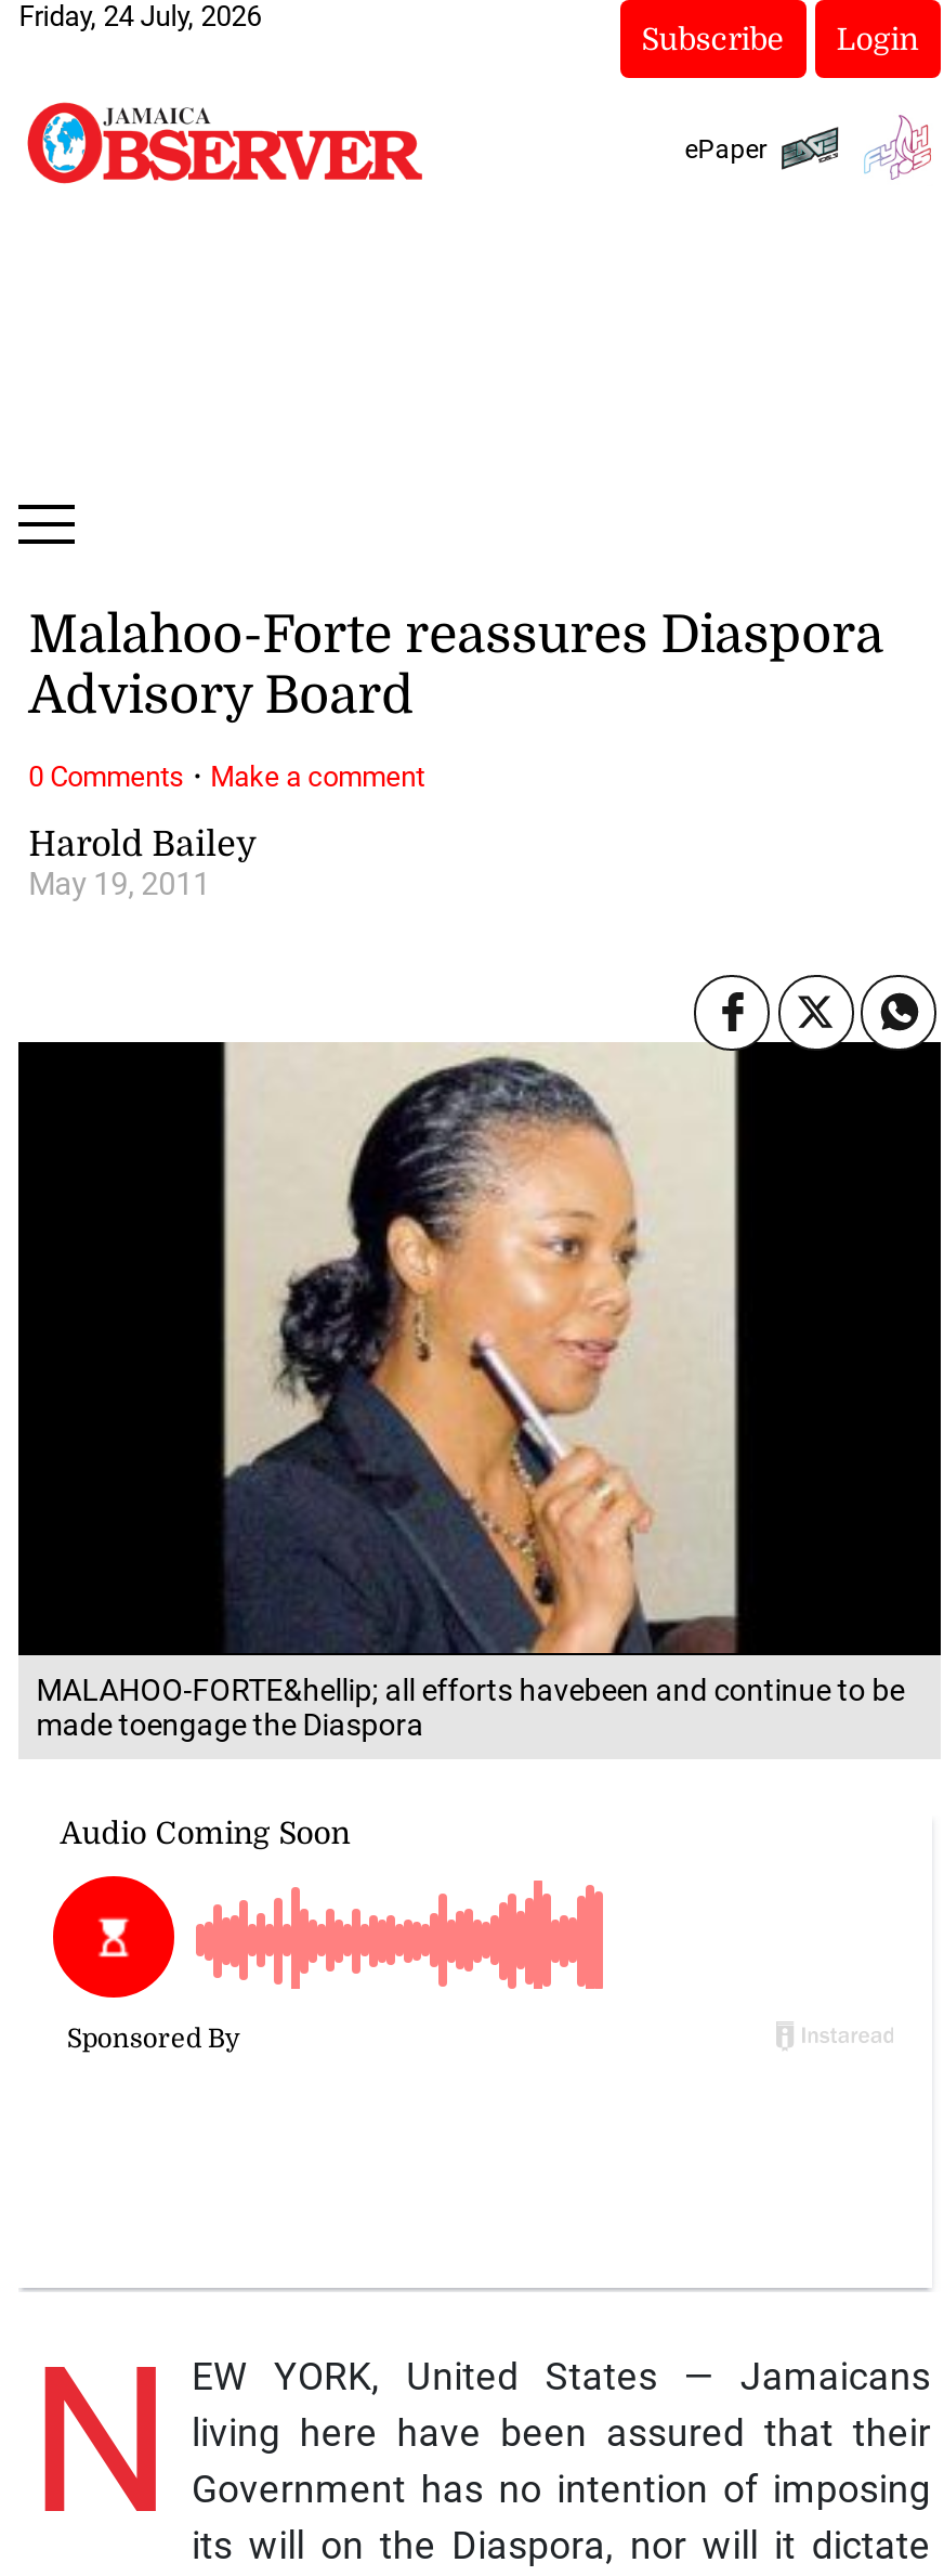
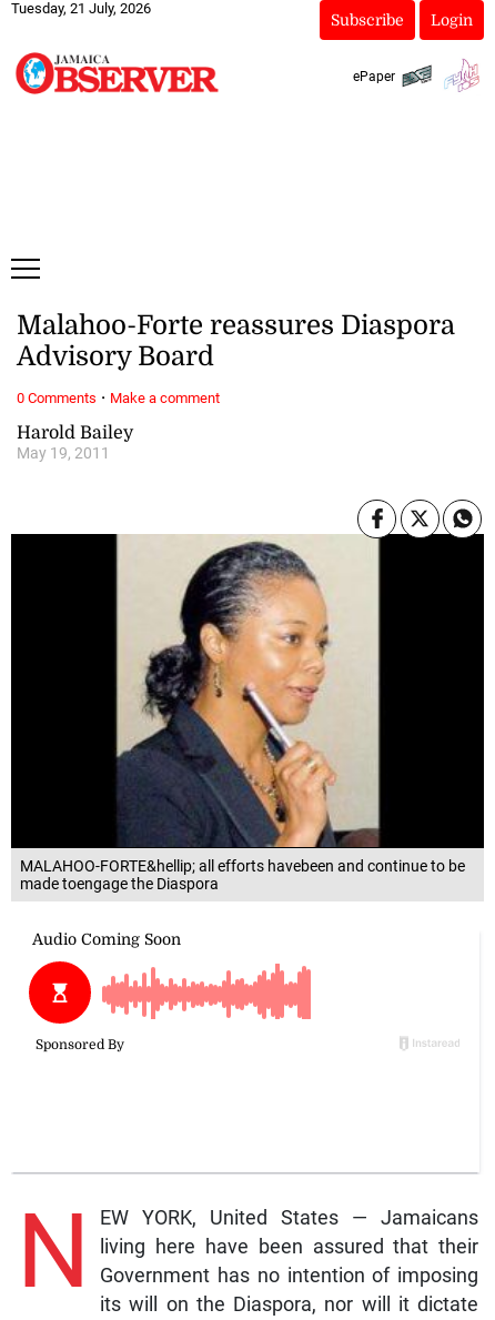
- Friday, 24 July, 2026
+ Tuesday, 21 July, 2026
